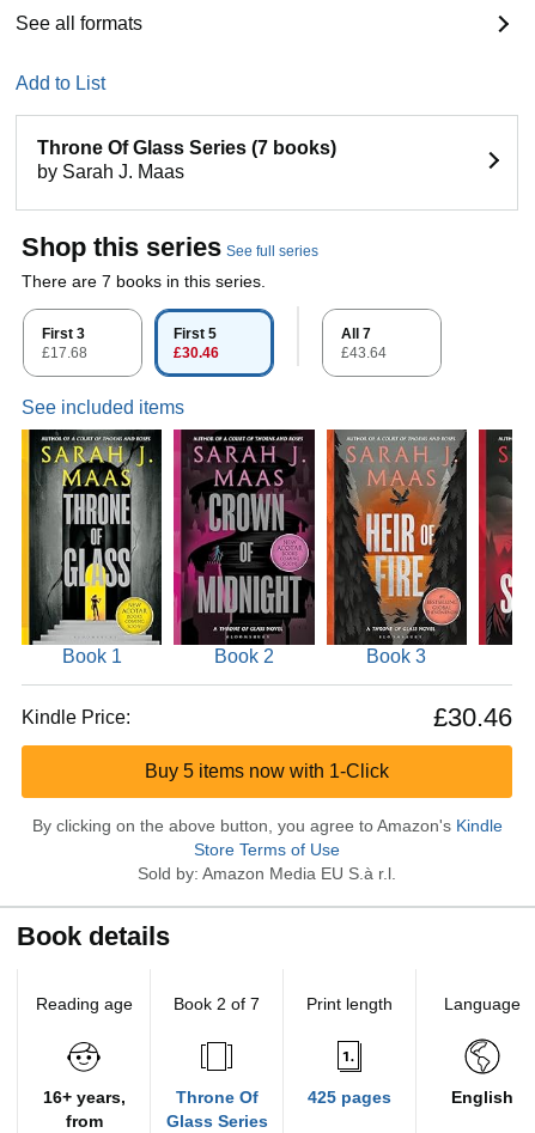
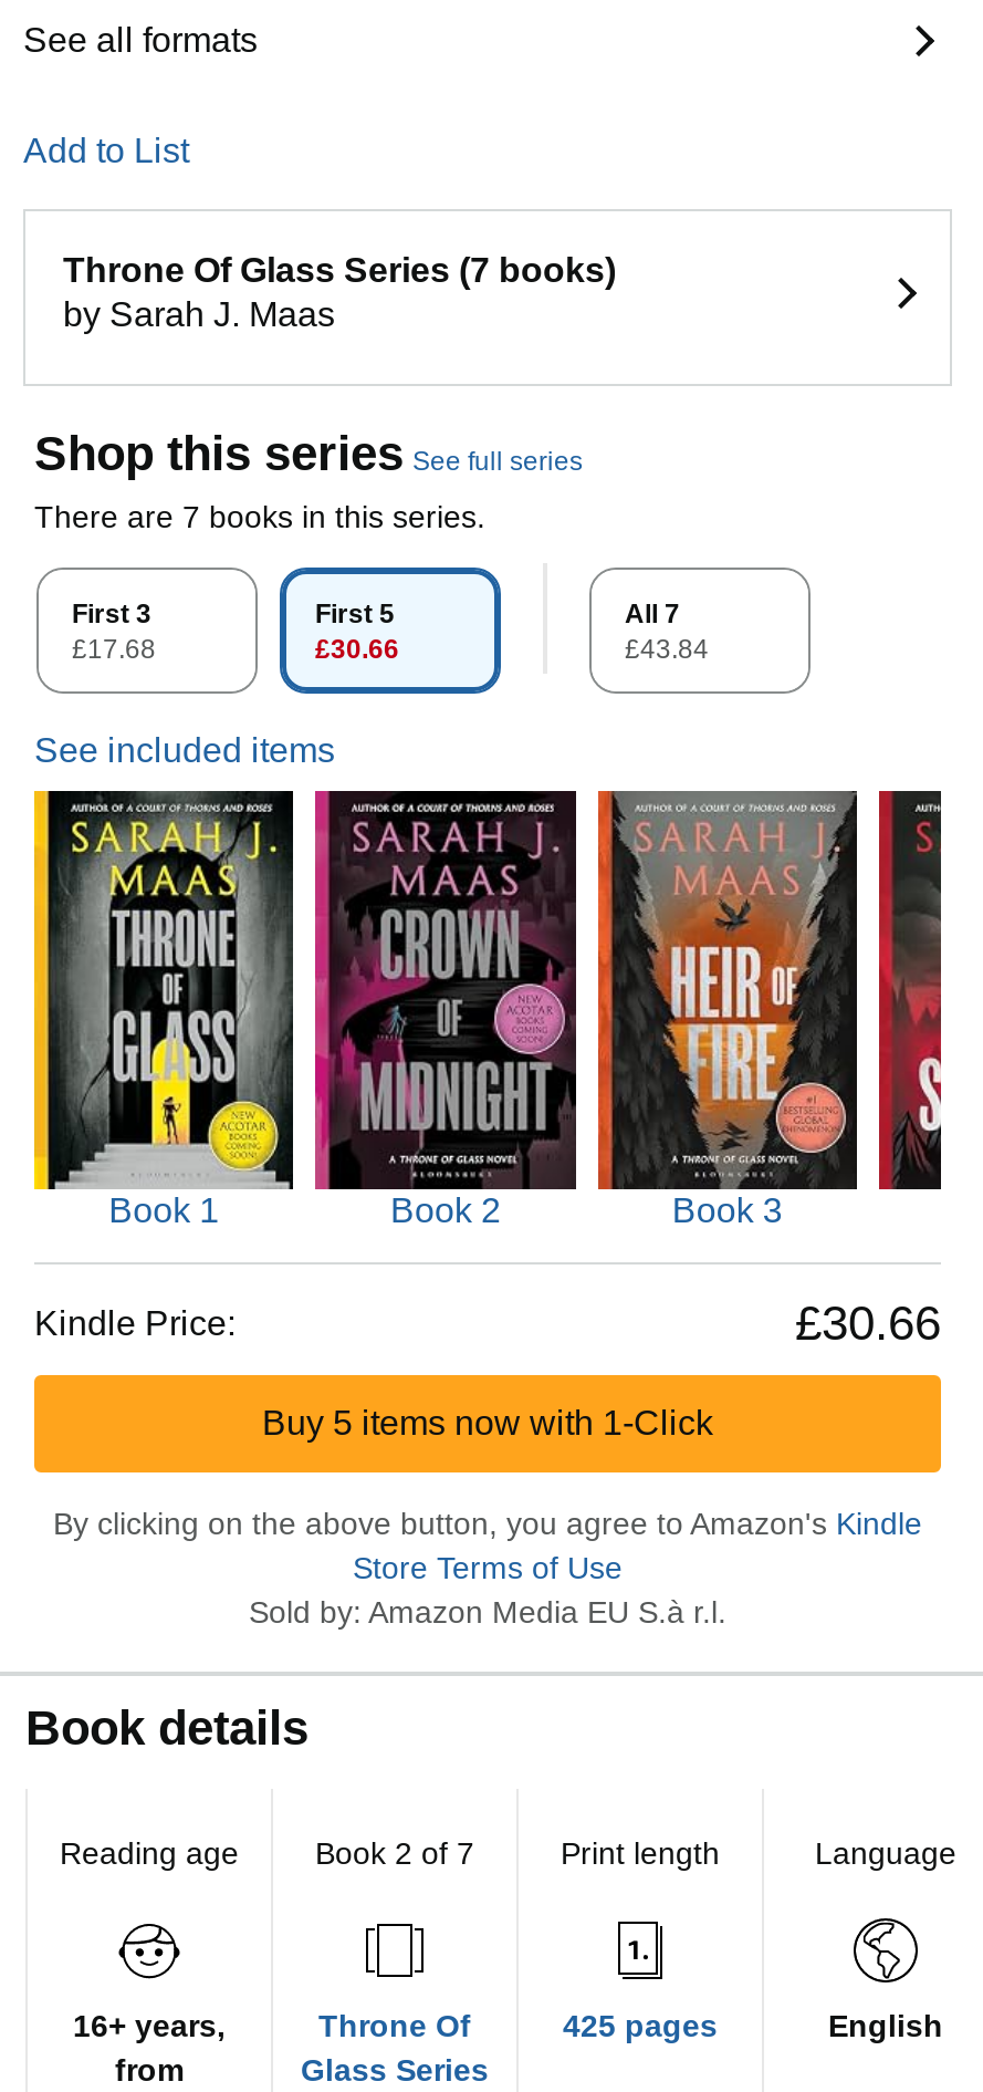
- £30.46
+ £30.66

- £43.64
+ £43.84

- £30.46
+ £30.66
